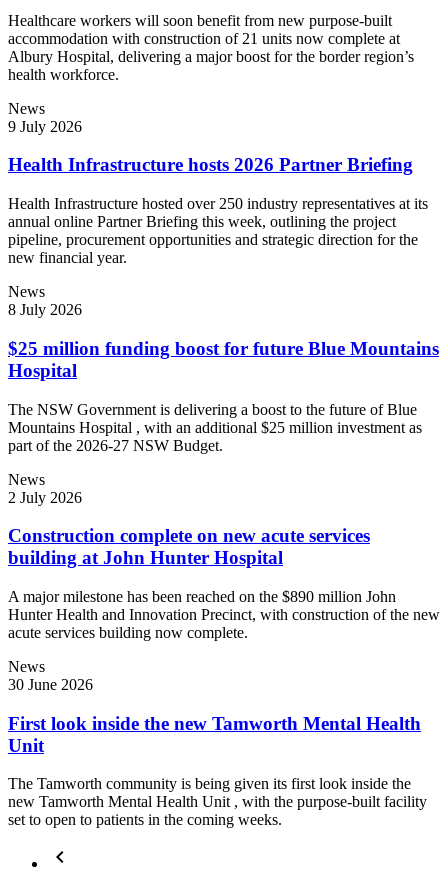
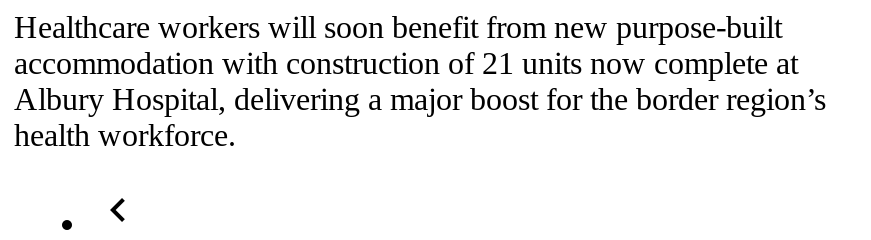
- News
- 9 July 2026
- Health Infrastructure hosts 2026 Partner Briefing
- Health Infrastructure hosted over 250 industry representatives at its
- annual online Partner Briefing this week, outlining the project
- pipeline, procurement opportunities and strategic direction for the
- new financial year.
- News
- 8 July 2026
- $25 million funding boost for future Blue Mountains
- Hospital
- The NSW Government is delivering a boost to the future of Blue
- Mountains Hospital , with an additional $25 million investment as
- part of the 2026-27 NSW Budget.
- News
- 2 July 2026
- Construction complete on new acute services
- building at John Hunter Hospital
- A major milestone has been reached on the $890 million John
- Hunter Health and Innovation Precinct, with construction of the new
- acute services building now complete.
- News
- 30 June 2026
- First look inside the new Tamworth Mental Health
- Unit
- The Tamworth community is being given its first look inside the
- new Tamworth Mental Health Unit , with the purpose-built facility
- set to open to patients in the coming weeks.
